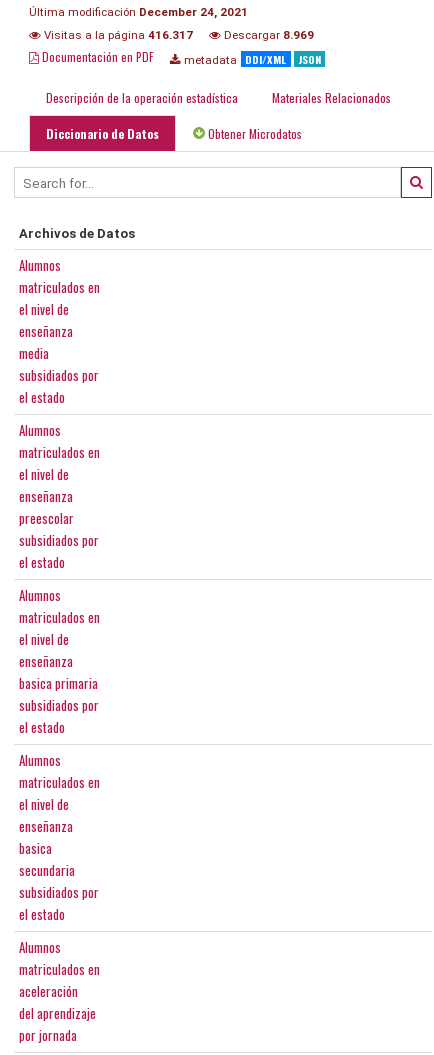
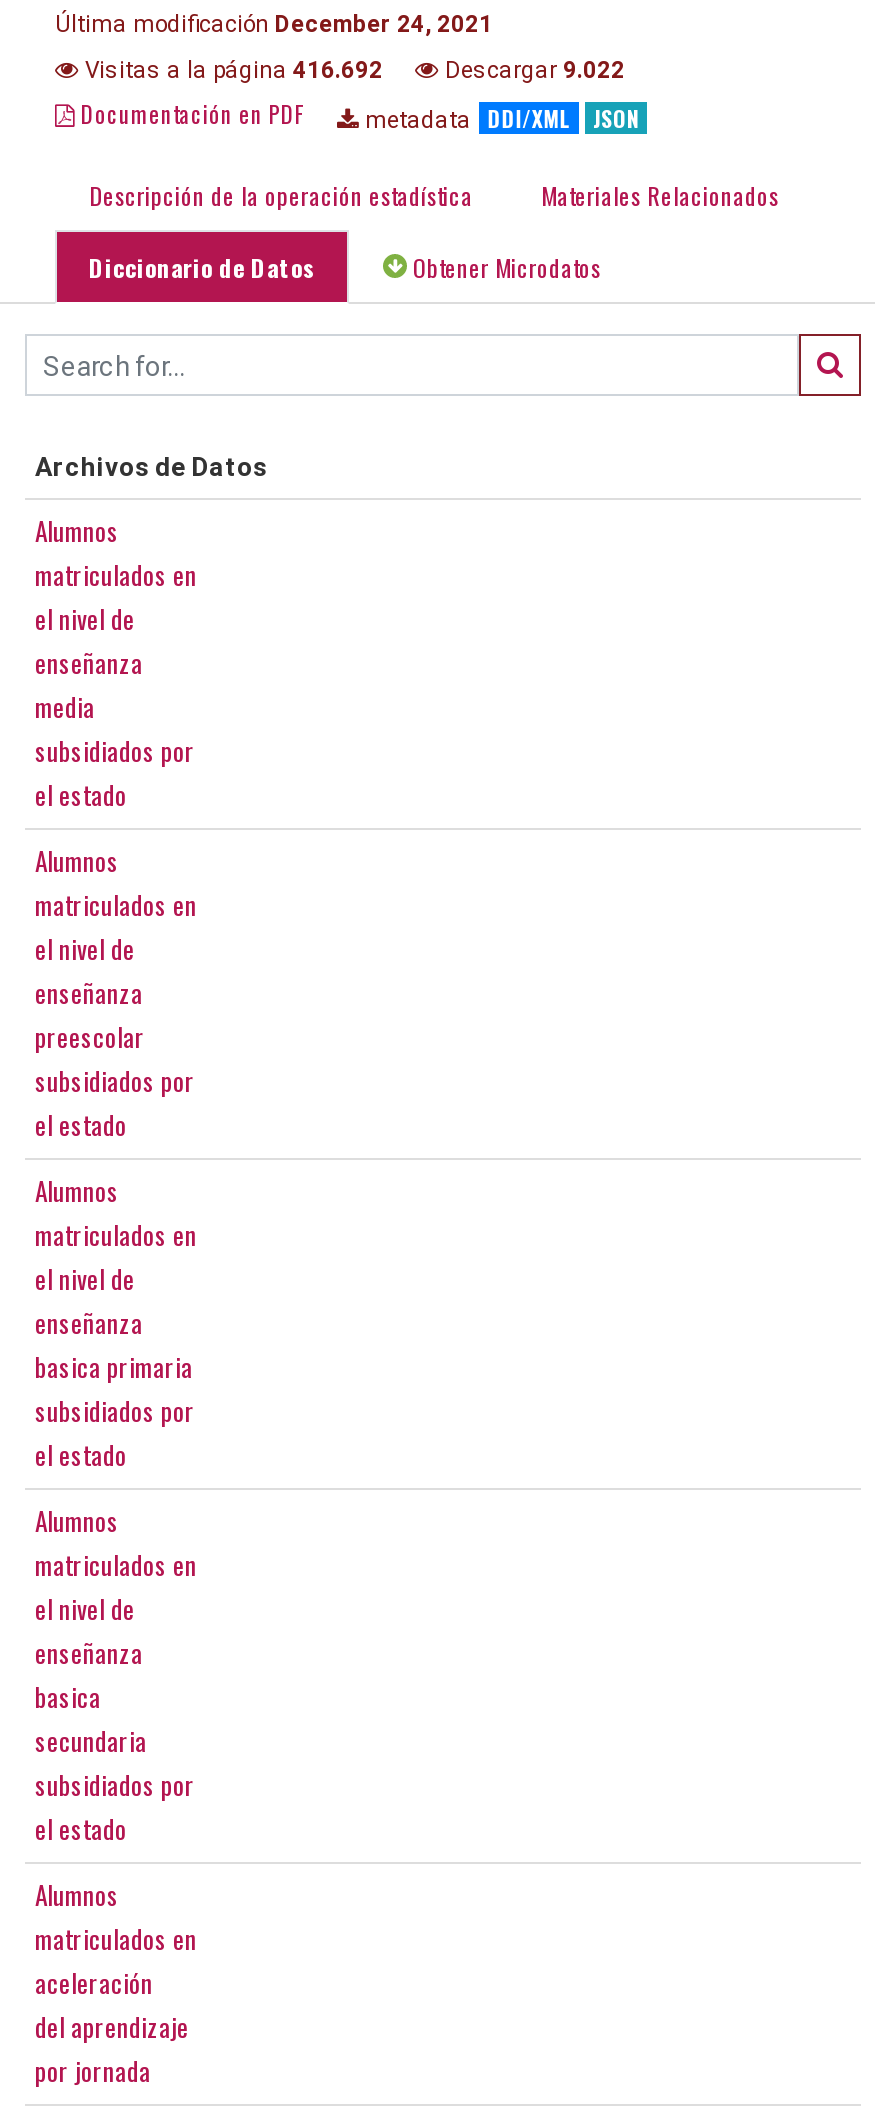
- Visitas a la página 416.317
+ Visitas a la página 416.692

- Descargar 8.969
+ Descargar 9.022
